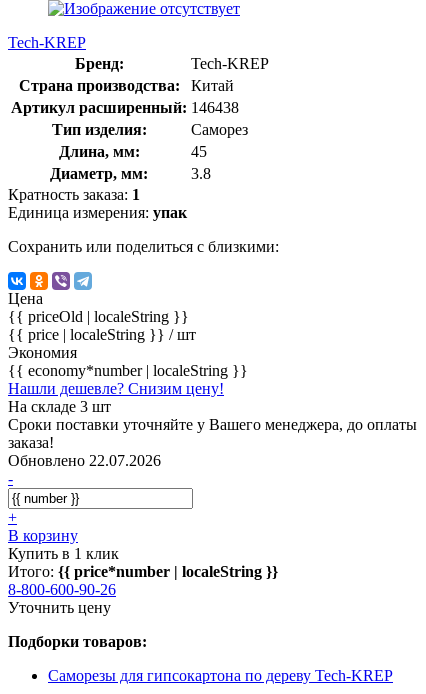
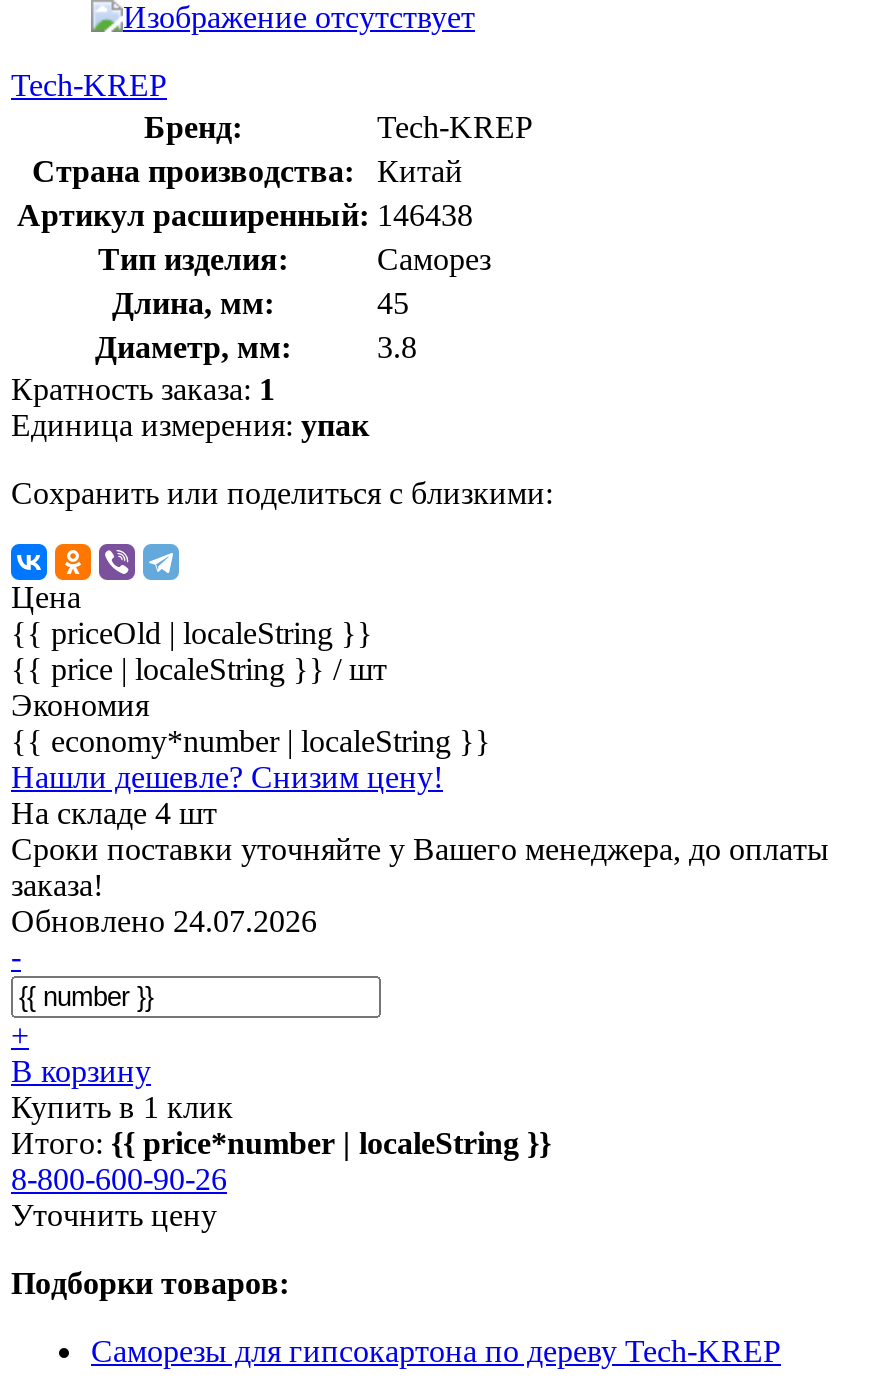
- На складе 3 шт
+ На складе 4 шт

- Обновлено 22.07.2026
+ Обновлено 24.07.2026
